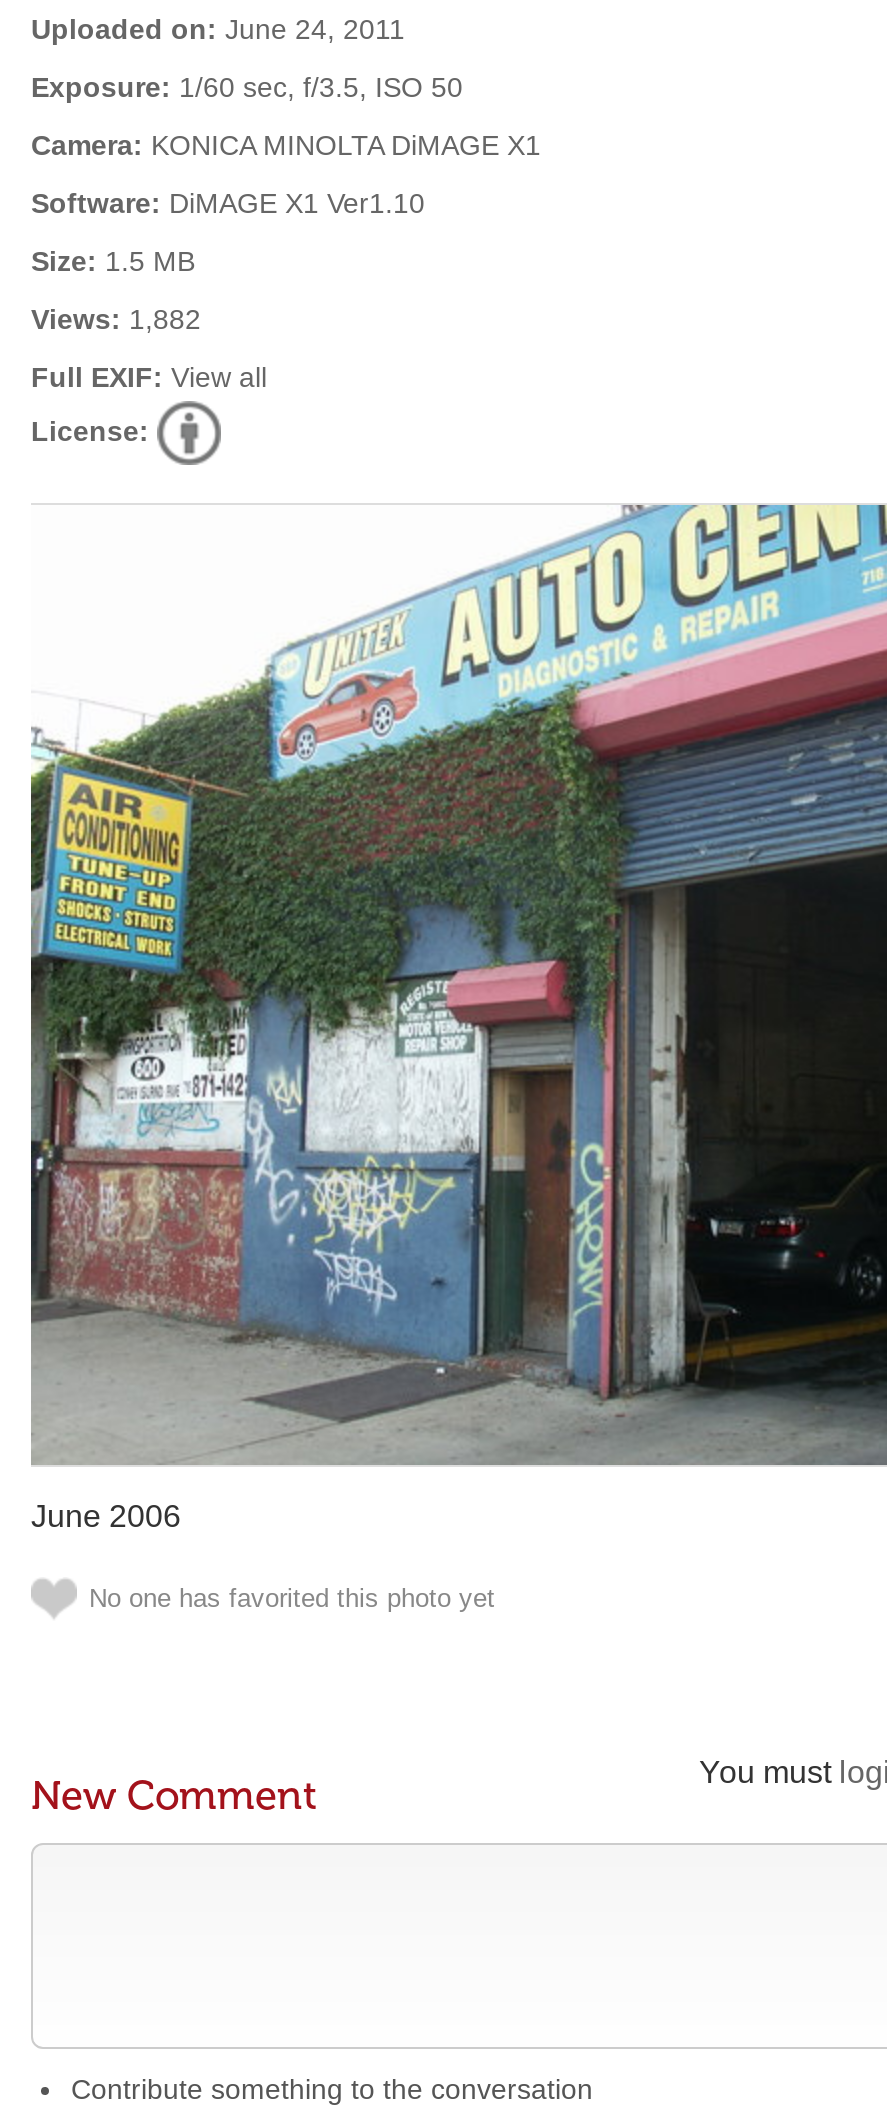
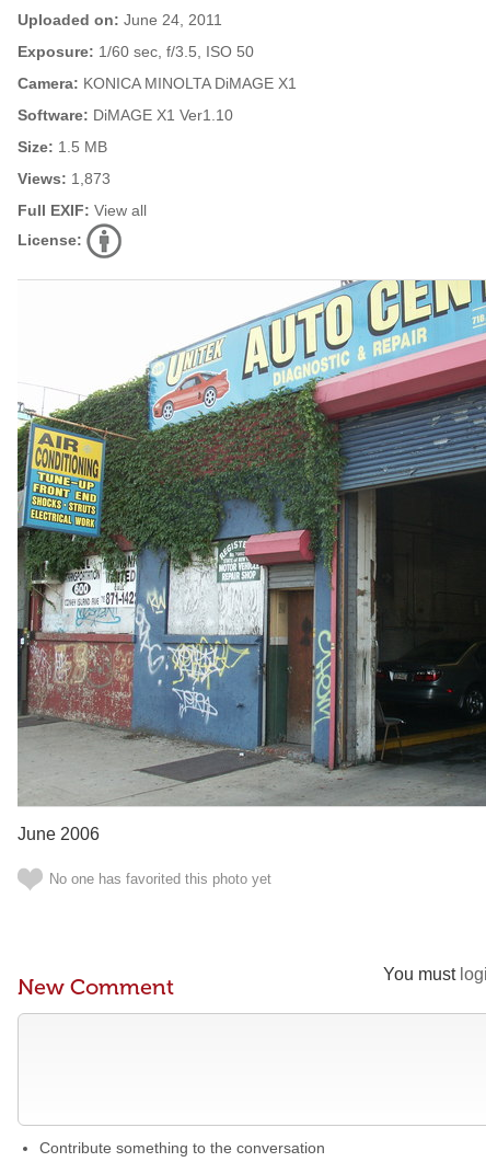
- Views: 1,882
+ Views: 1,873
